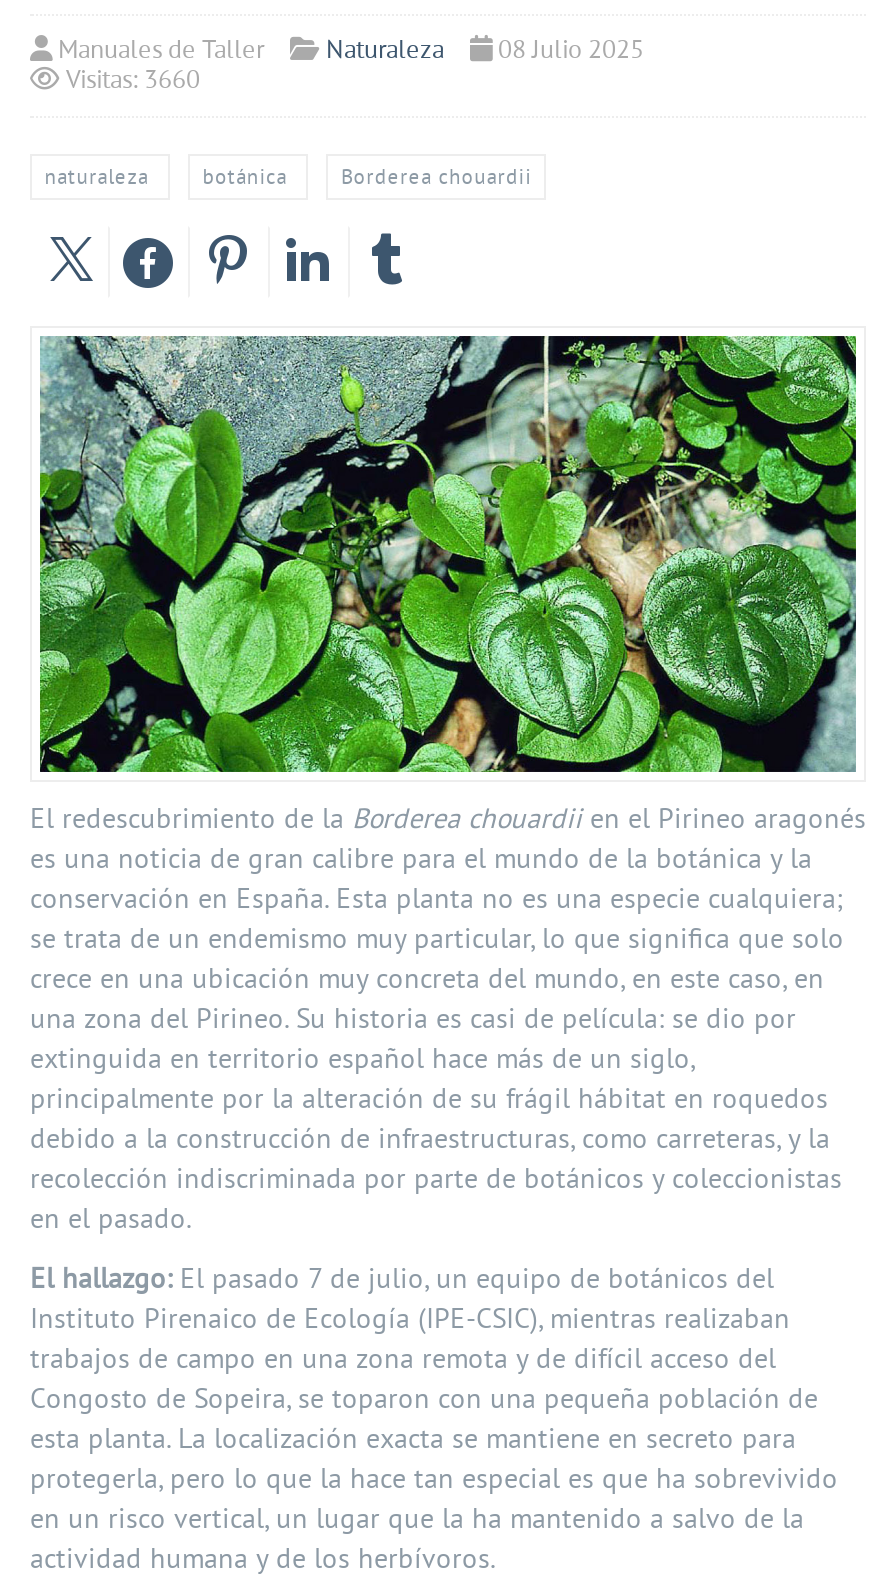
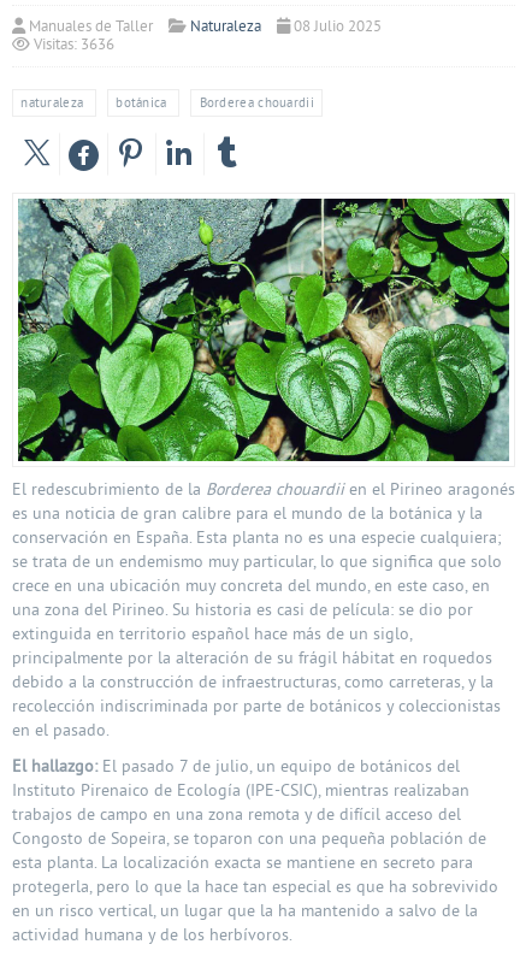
- Visitas: 3660
+ Visitas: 3636
